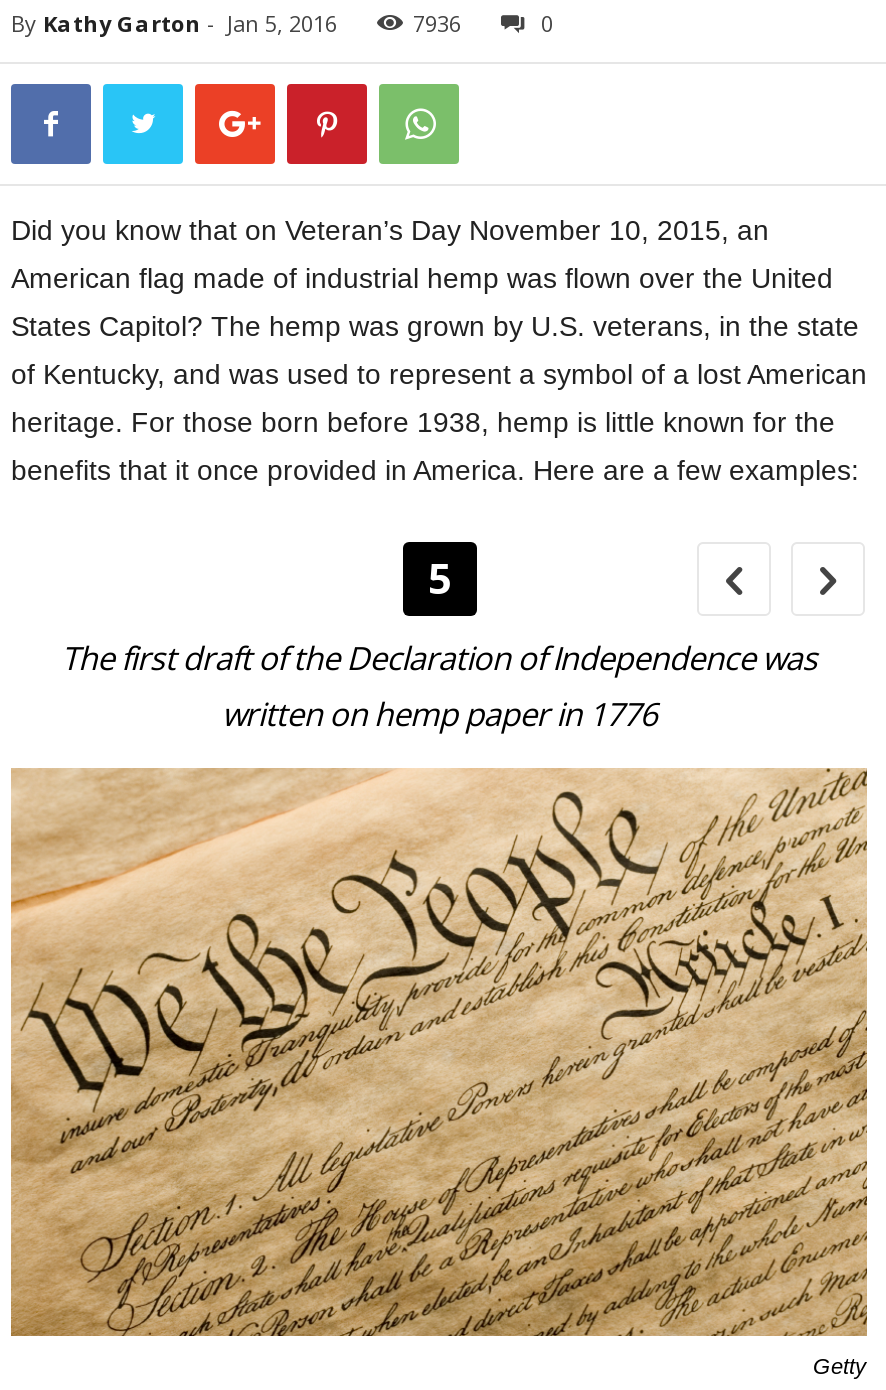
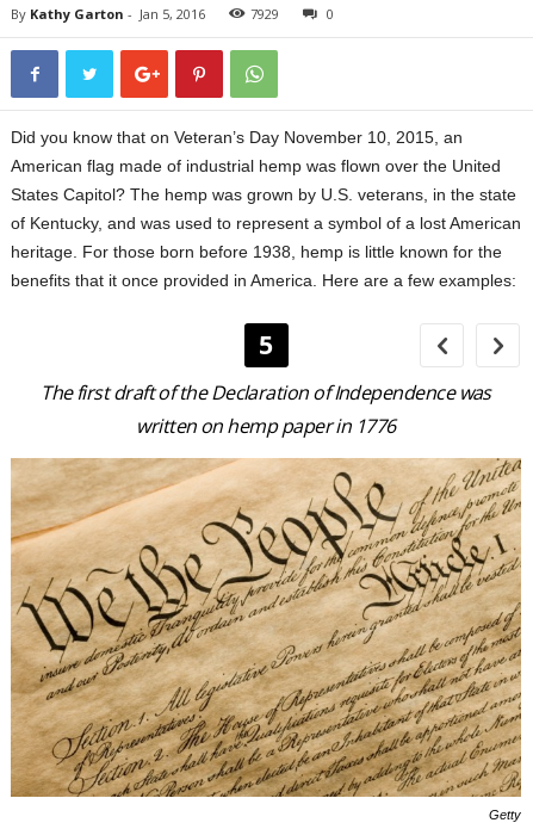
- 7936
+ 7929
